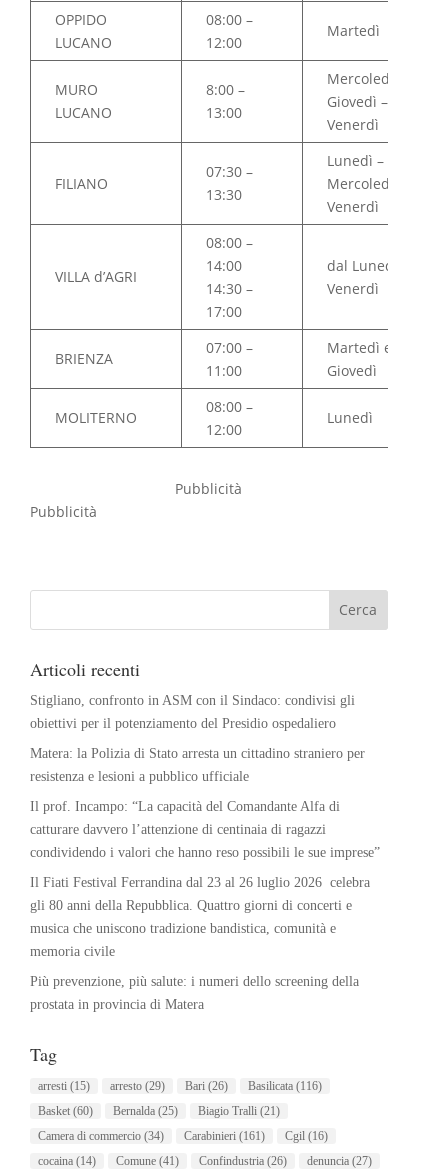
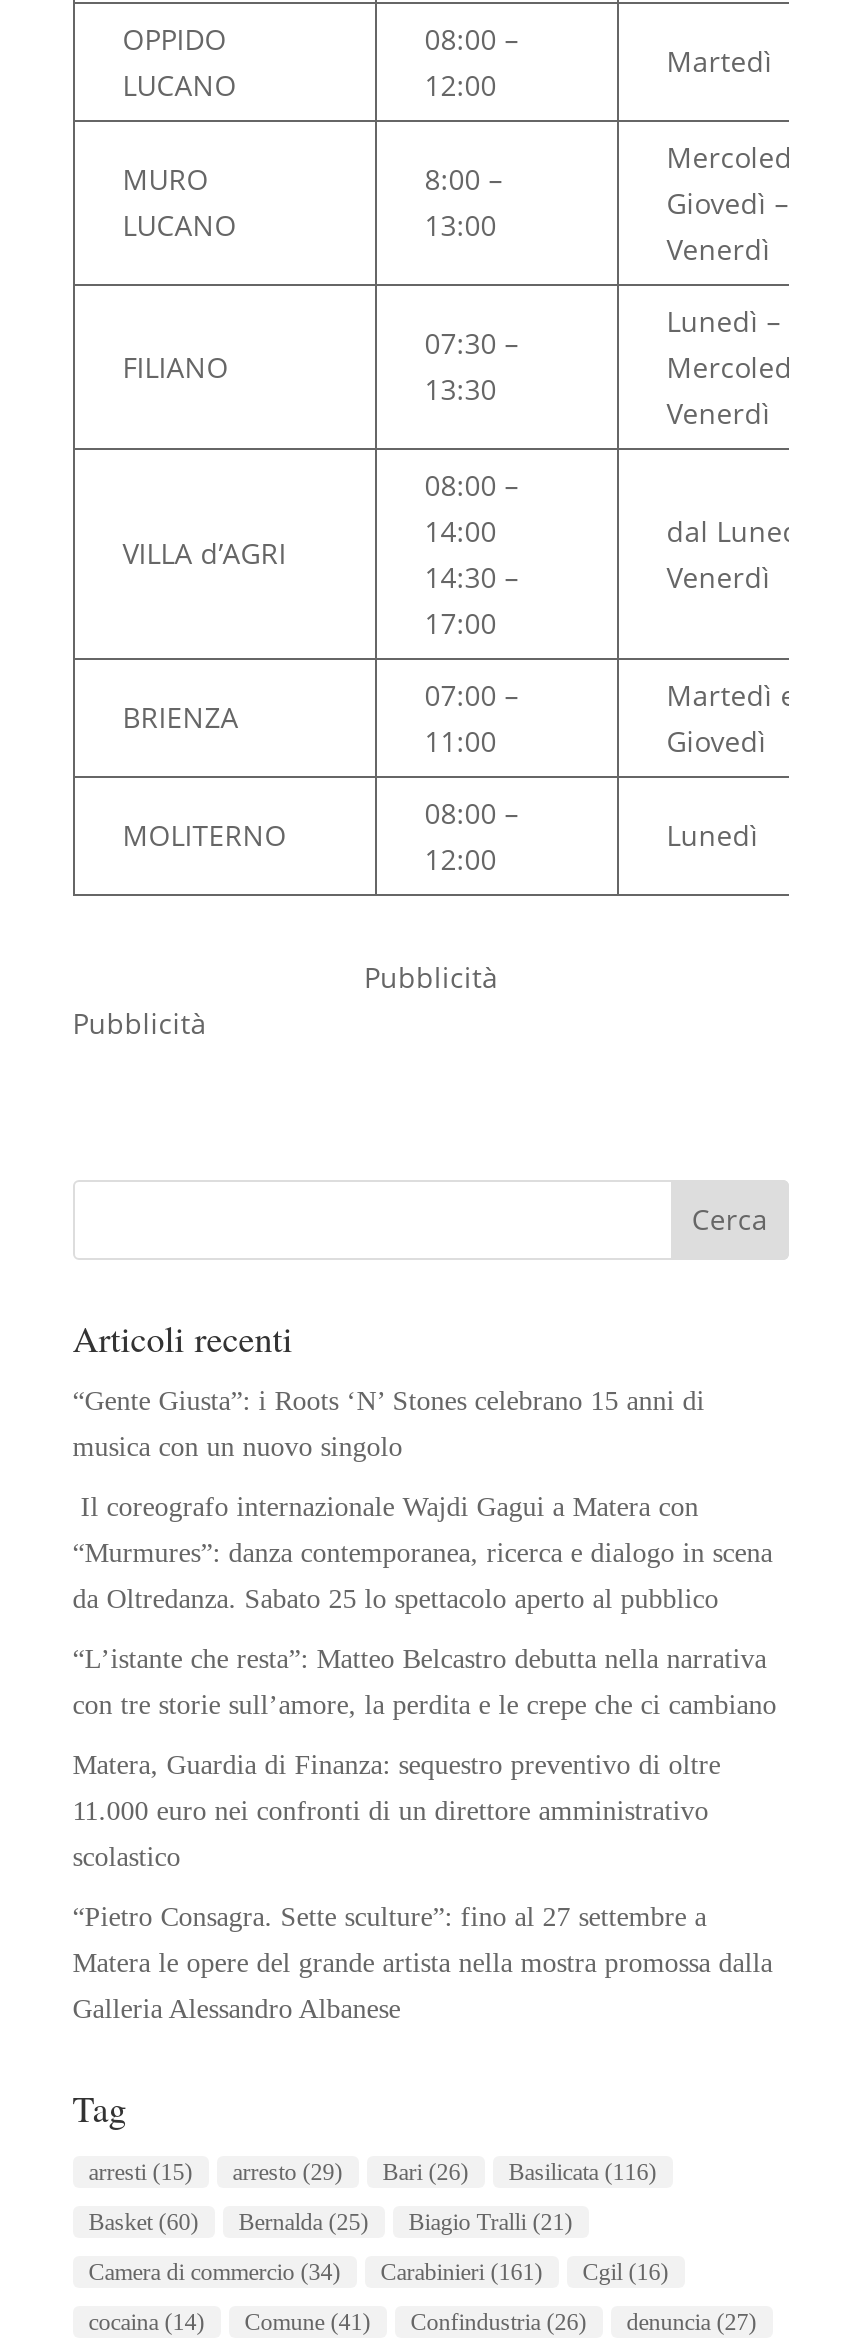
- Stigliano, confronto in ASM con il Sindaco: condivisi gli
+ “Gente Giusta”: i Roots ‘N’ Stones celebrano 15 anni di

- obiettivi per il potenziamento del Presidio ospedaliero
+ musica con un nuovo singolo

- Matera: la Polizia di Stato arresta un cittadino straniero per
+ Il coreografo internazionale Wajdi Gagui a Matera con

- resistenza e lesioni a pubblico ufficiale
+ “Murmures”: danza contemporanea, ricerca e dialogo in scena

- Il prof. Incampo: “La capacità del Comandante Alfa di
+ da Oltredanza. Sabato 25 lo spettacolo aperto al pubblico

- catturare davvero l’attenzione di centinaia di ragazzi
+ “L’istante che resta”: Matteo Belcastro debutta nella narrativa

- condividendo i valori che hanno reso possibili le sue imprese”
+ con tre storie sull’amore, la perdita e le crepe che ci cambiano

- Il Fiati Festival Ferrandina dal 23 al 26 luglio 2026 celebra
+ Matera, Guardia di Finanza: sequestro preventivo di oltre

- gli 80 anni della Repubblica. Quattro giorni di concerti e
+ 11.000 euro nei confronti di un direttore amministrativo

- musica che uniscono tradizione bandistica, comunità e
+ scolastico

- memoria civile
+ “Pietro Consagra. Sette sculture”: fino al 27 settembre a

- Più prevenzione, più salute: i numeri dello screening della
+ Matera le opere del grande artista nella mostra promossa dalla

- prostata in provincia di Matera
+ Galleria Alessandro Albanese
